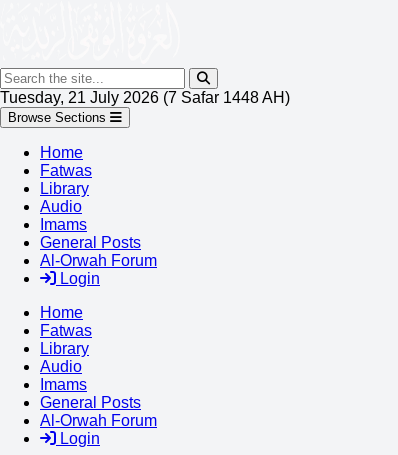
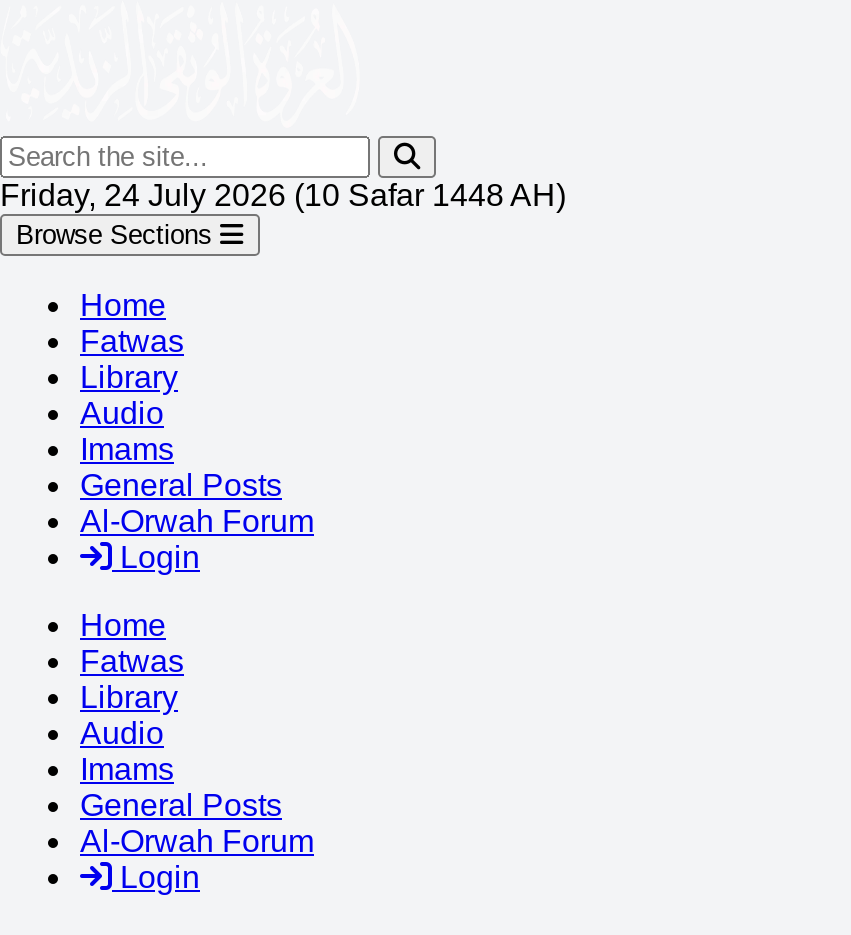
- Tuesday, 21 July 2026 (7 Safar 1448 AH)
+ Friday, 24 July 2026 (10 Safar 1448 AH)
